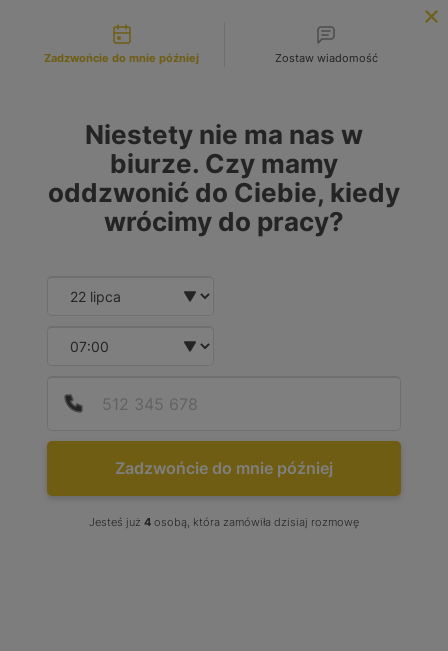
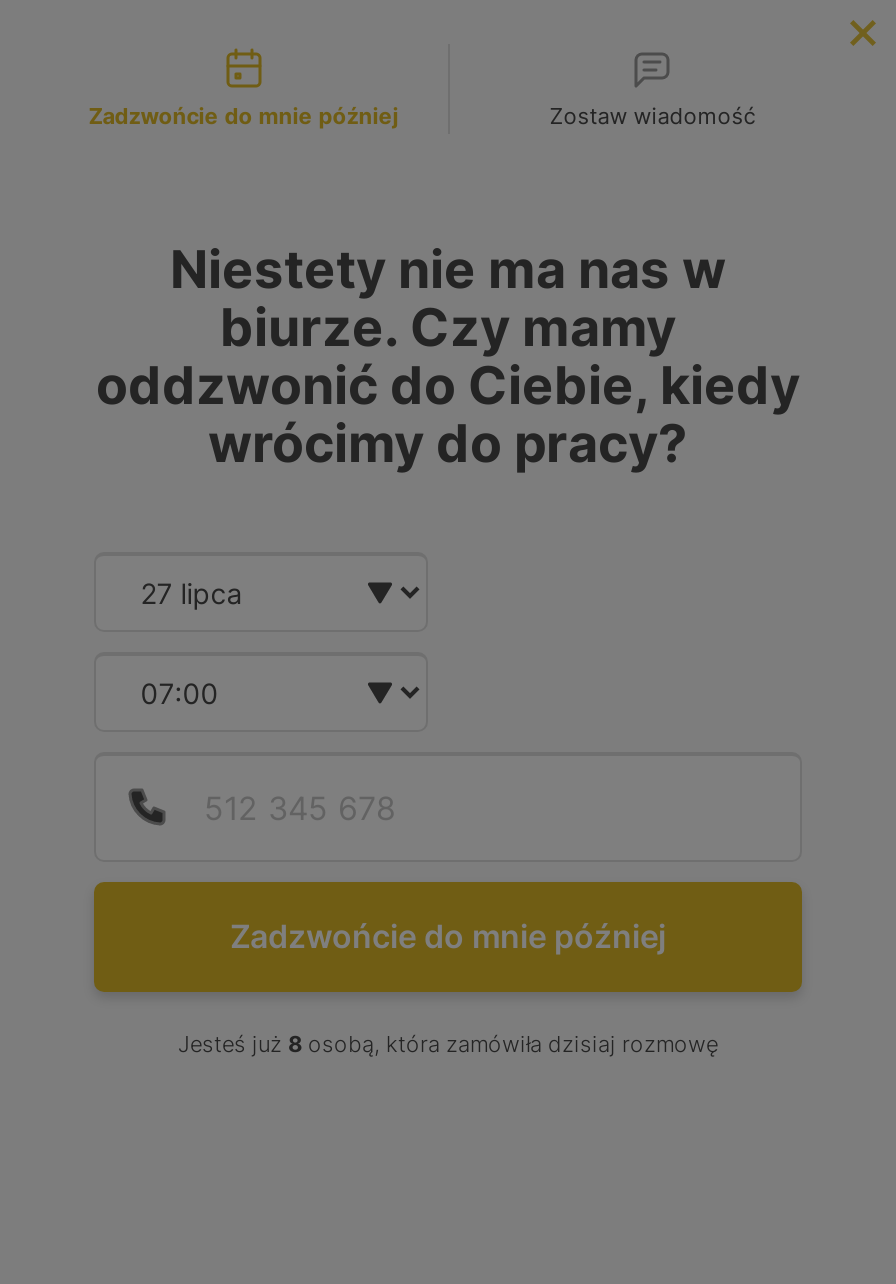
- Jesteś już 4 osobą, która zamówiła dzisiaj rozmowę
+ Jesteś już 8 osobą, która zamówiła dzisiaj rozmowę
